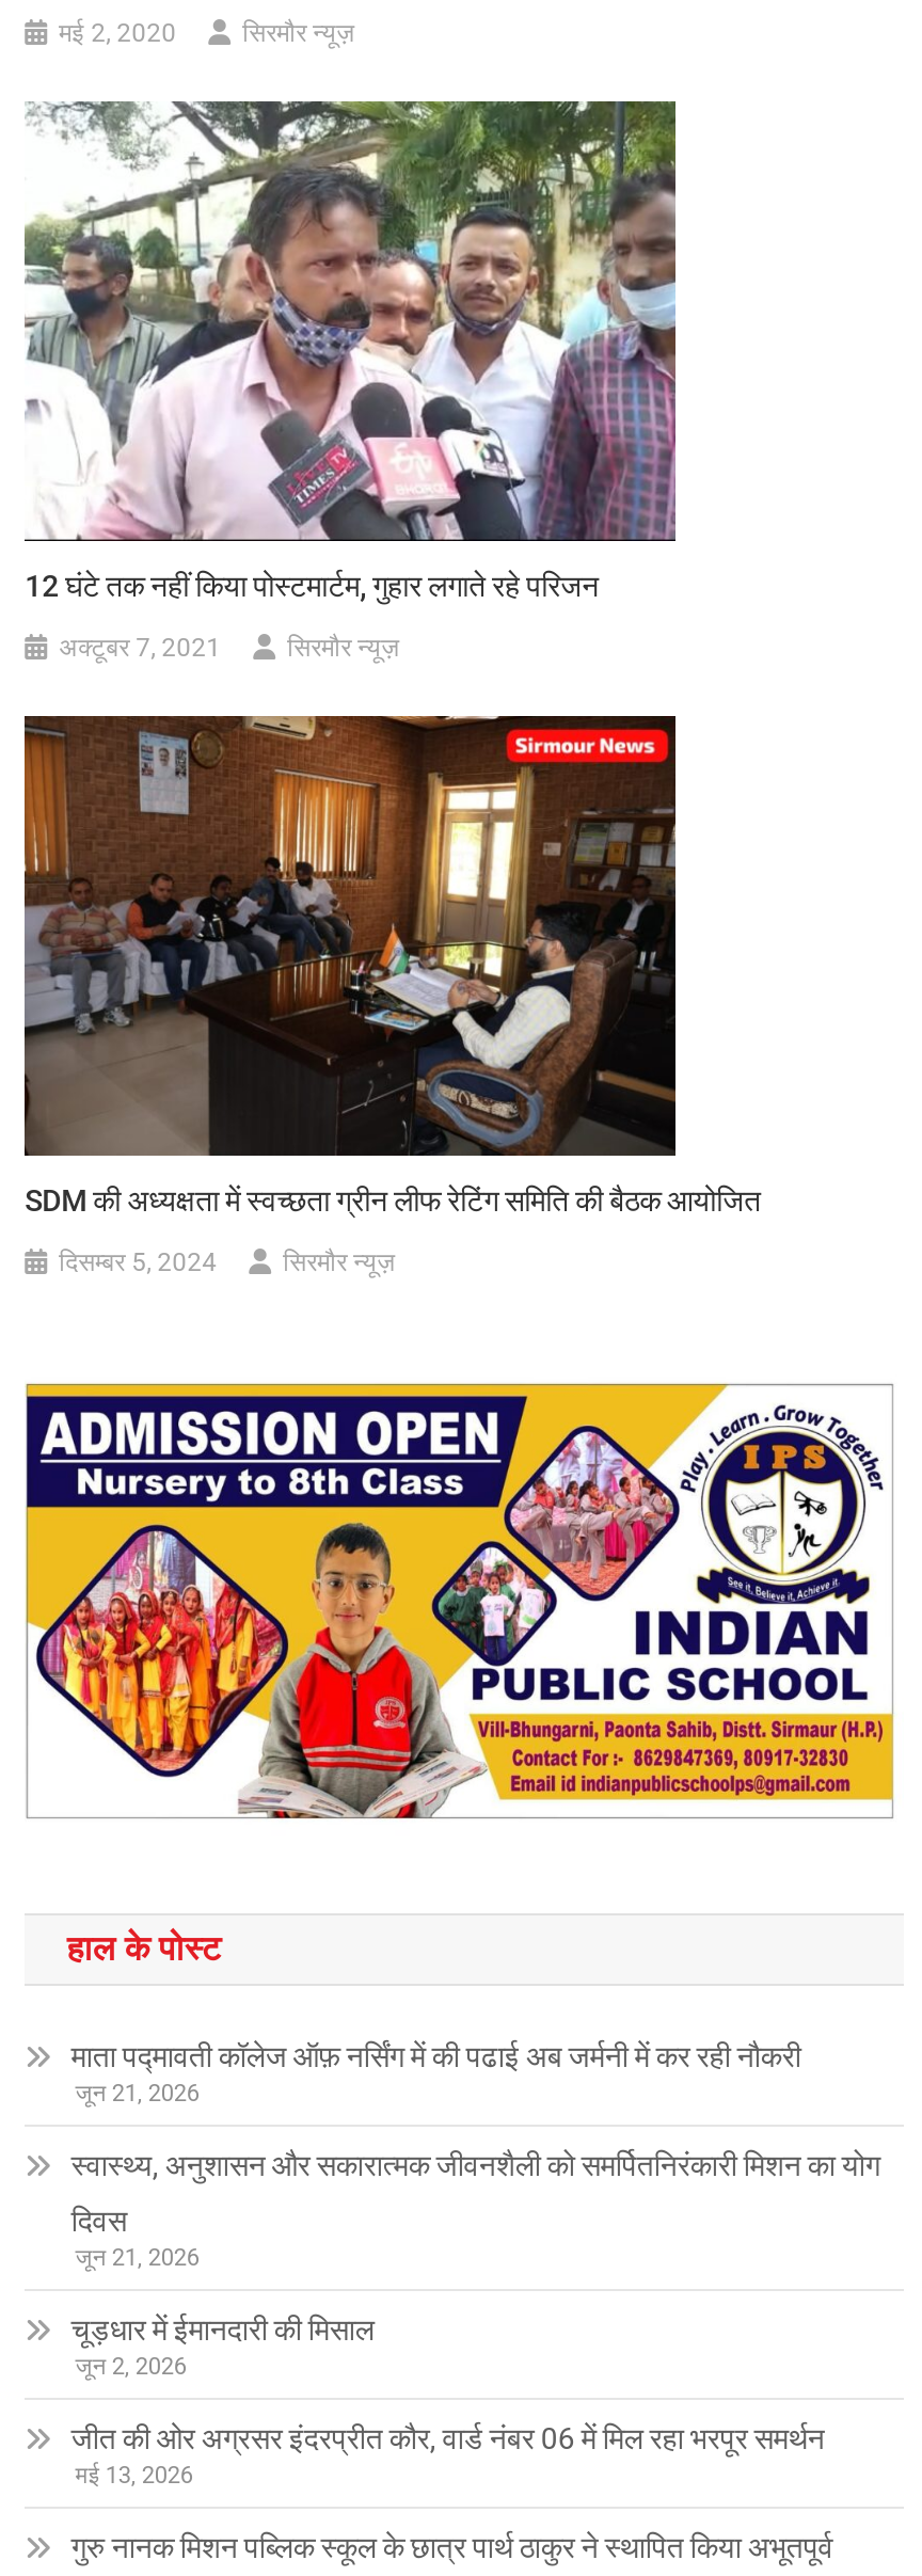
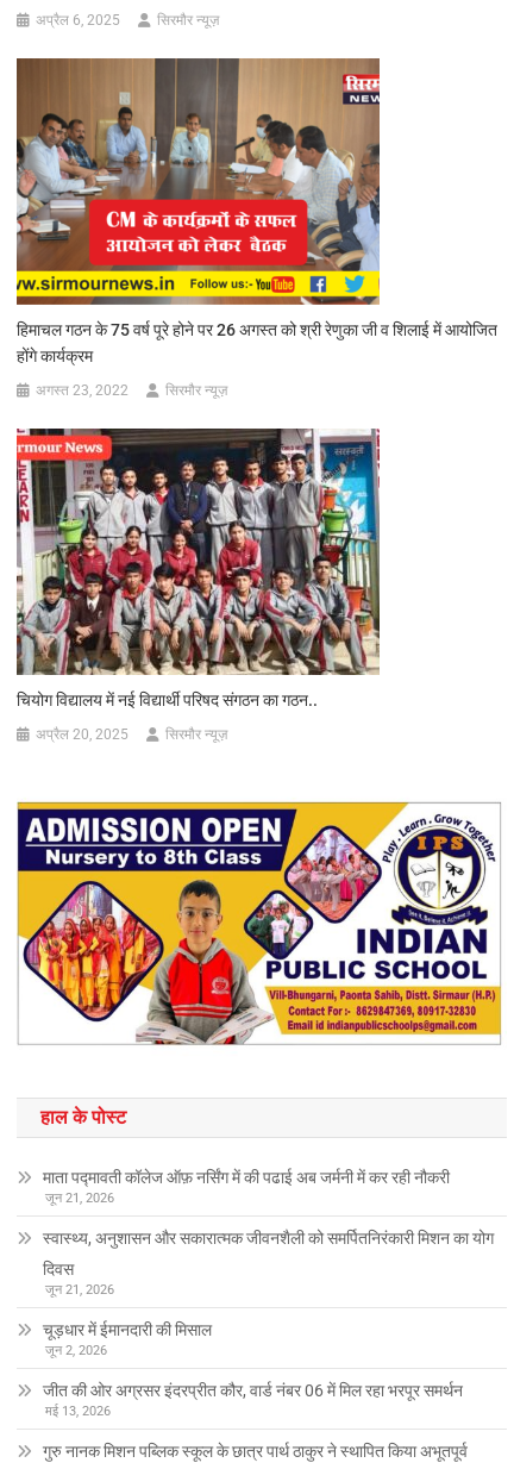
- मई 2, 2020
+ अप्रैल 6, 2025

- [image]
- 12 घंटे तक नहीं किया पोस्टमार्टम, गुहार लगाते रहे परिजन
+ [image]
+ हिमाचल गठन के 75 वर्ष पूरे होने पर 26 अगस्त को श्री रेणुका जी व शिलाई में आयोजित
+ होंगे कार्यक्रम

- अक्टूबर 7, 2021
+ अगस्त 23, 2022

- [image]
- SDM की अध्यक्षता में स्वच्छता ग्रीन लीफ रेटिंग समिति की बैठक आयोजित
+ [image]
+ चियोग विद्यालय में नई विद्यार्थी परिषद संगठन का गठन..

- दिसम्बर 5, 2024
+ अप्रैल 20, 2025
